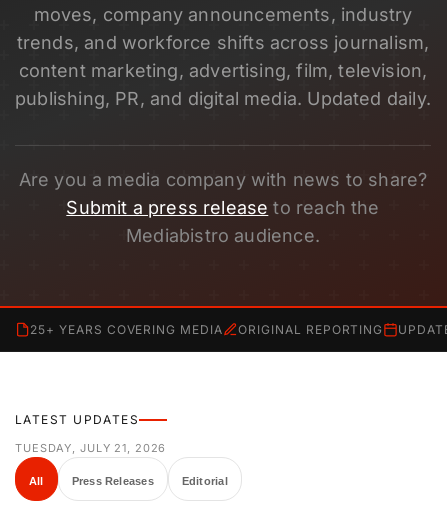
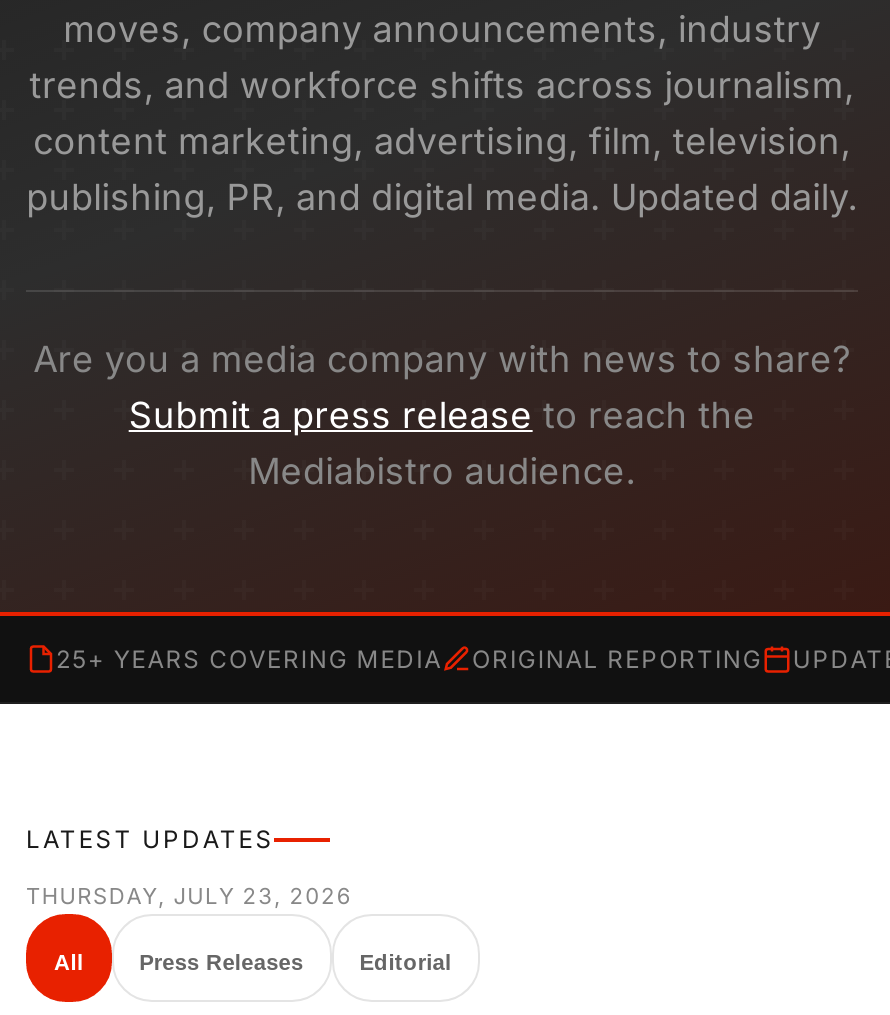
- TUESDAY, JULY 21, 2026
+ THURSDAY, JULY 23, 2026
